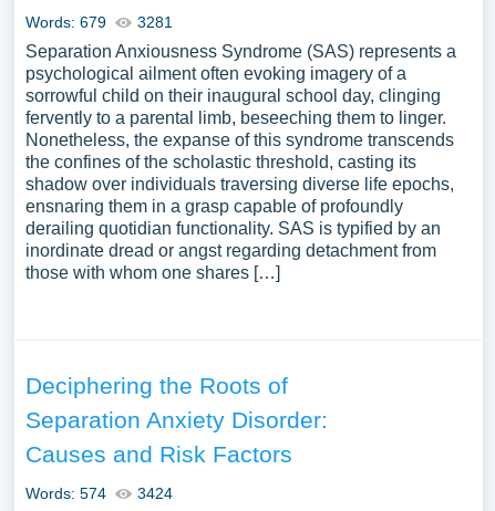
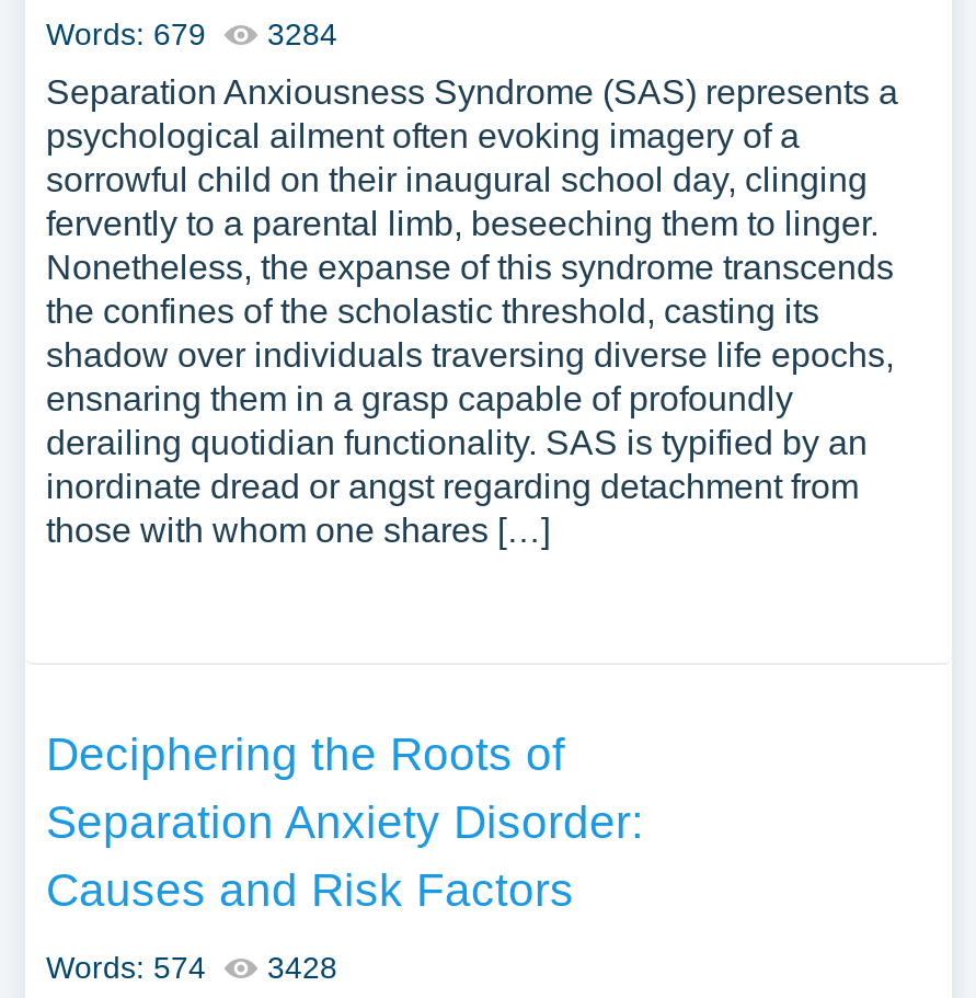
- Words: 679 3281
+ Words: 679 3284

- Words: 574 3424
+ Words: 574 3428
